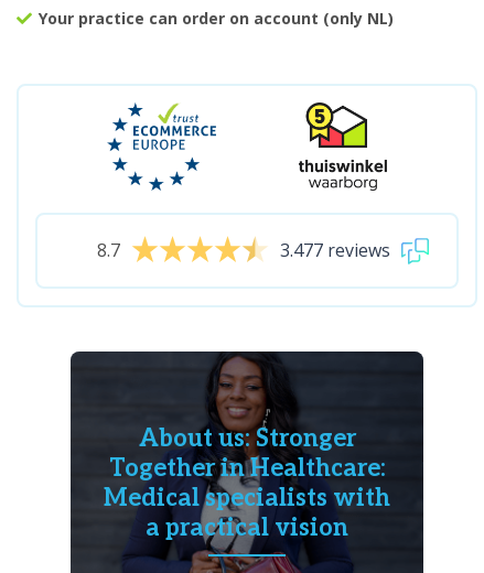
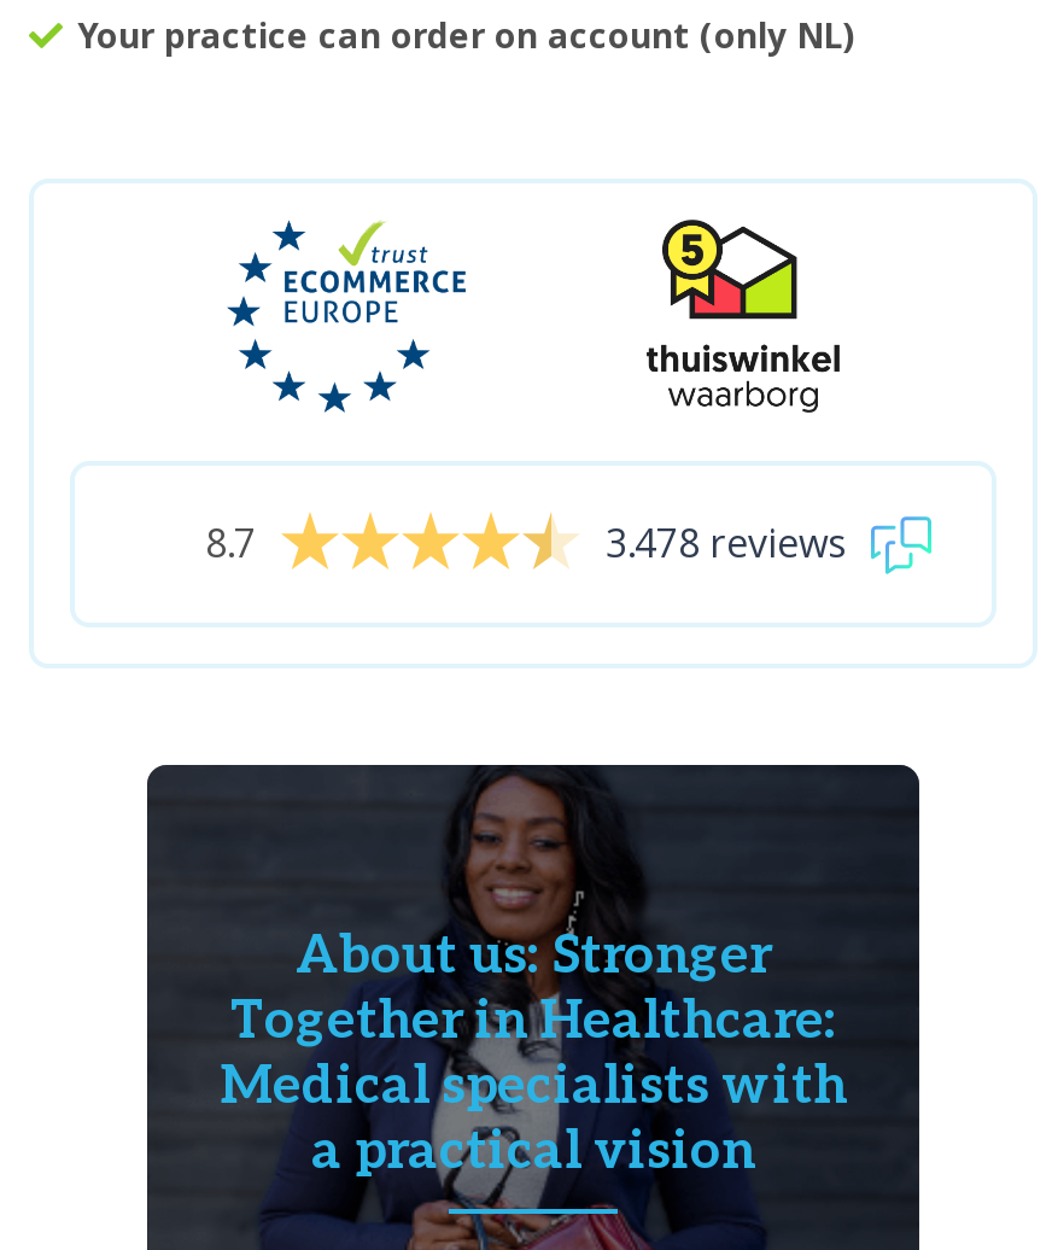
- 3.477 reviews
+ 3.478 reviews
